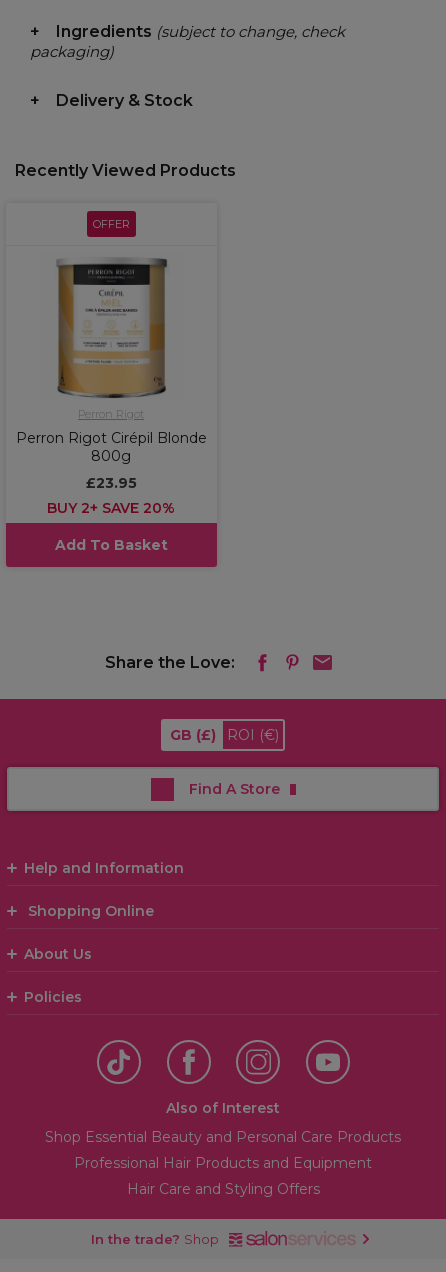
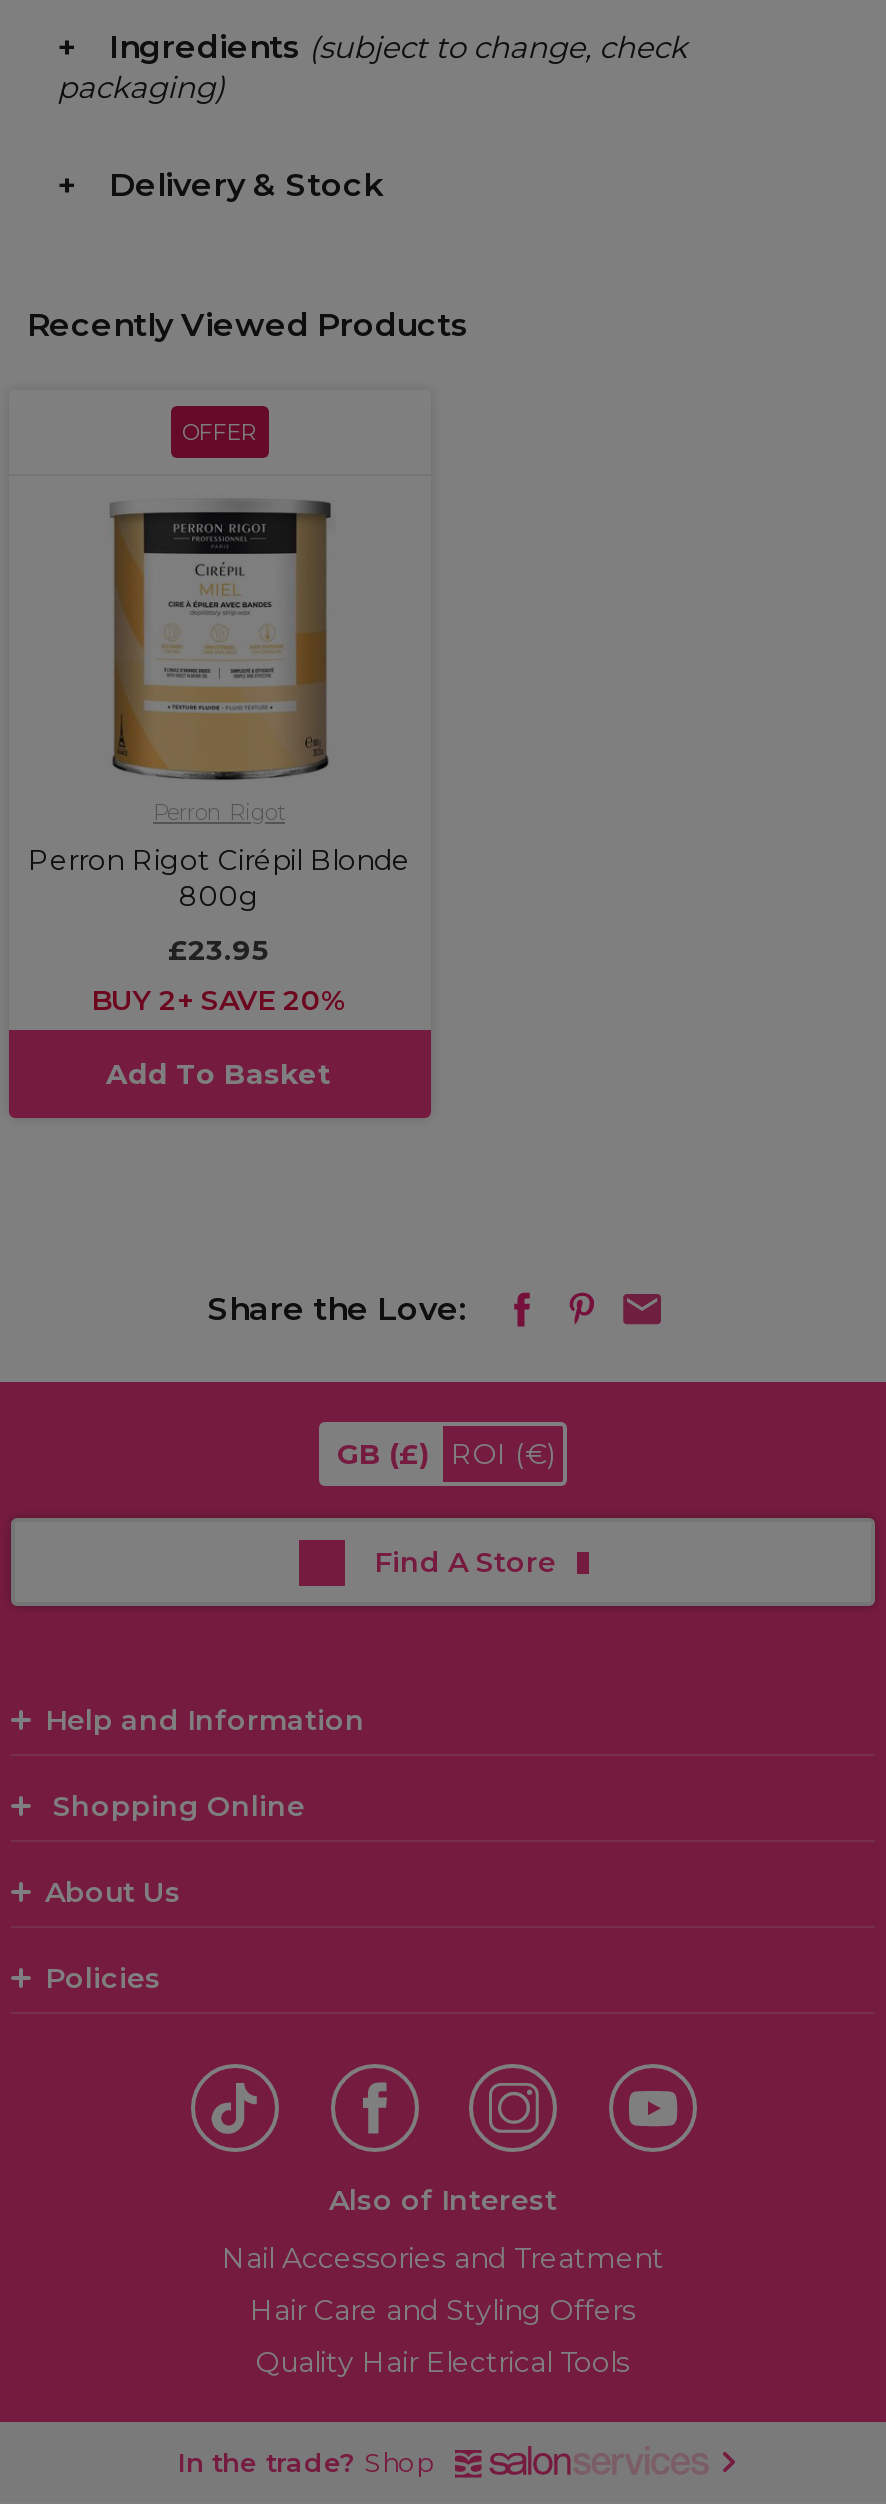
- Shop Essential Beauty and Personal Care Products
- Professional Hair Products and Equipment
+ Nail Accessories and Treatment

moved up: Hair Care and Styling Offers

+ Quality Hair Electrical Tools
